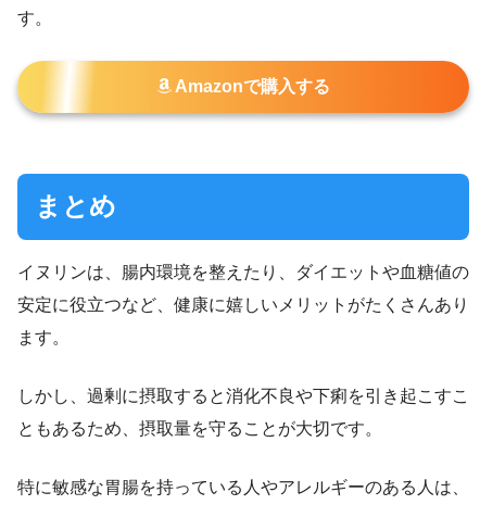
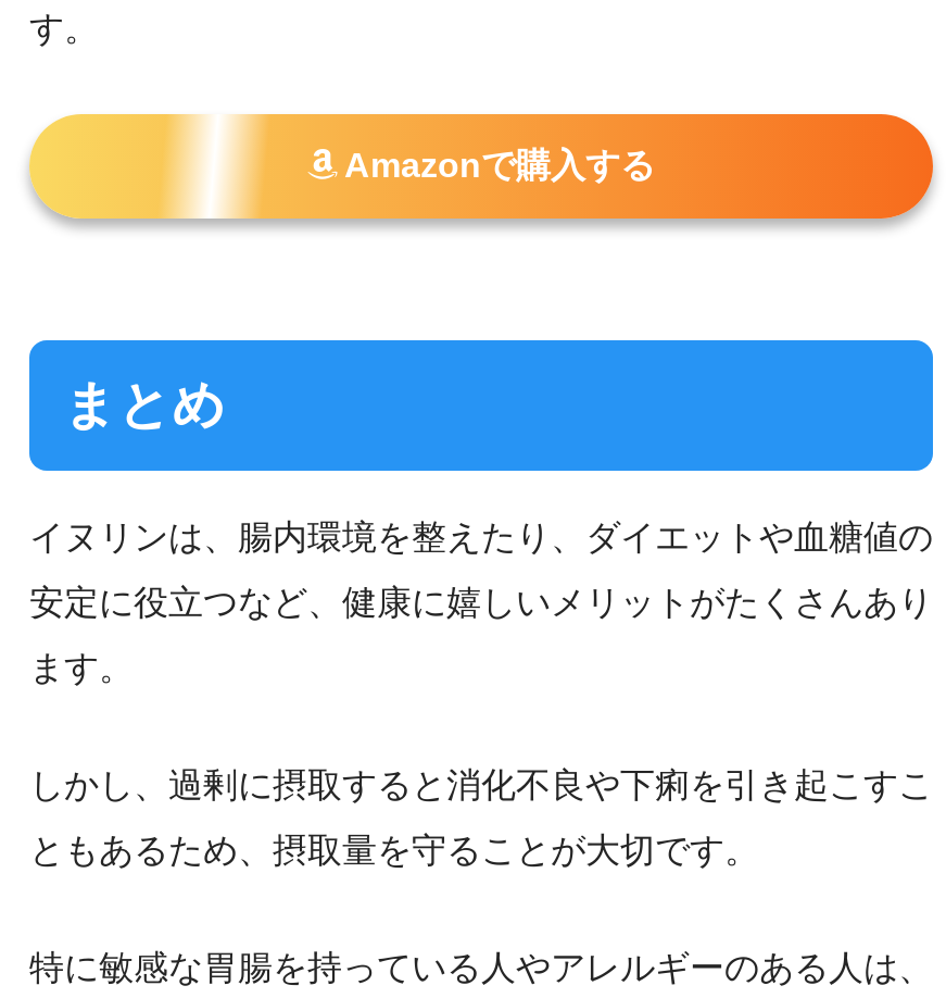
- [image]
+ [image]
